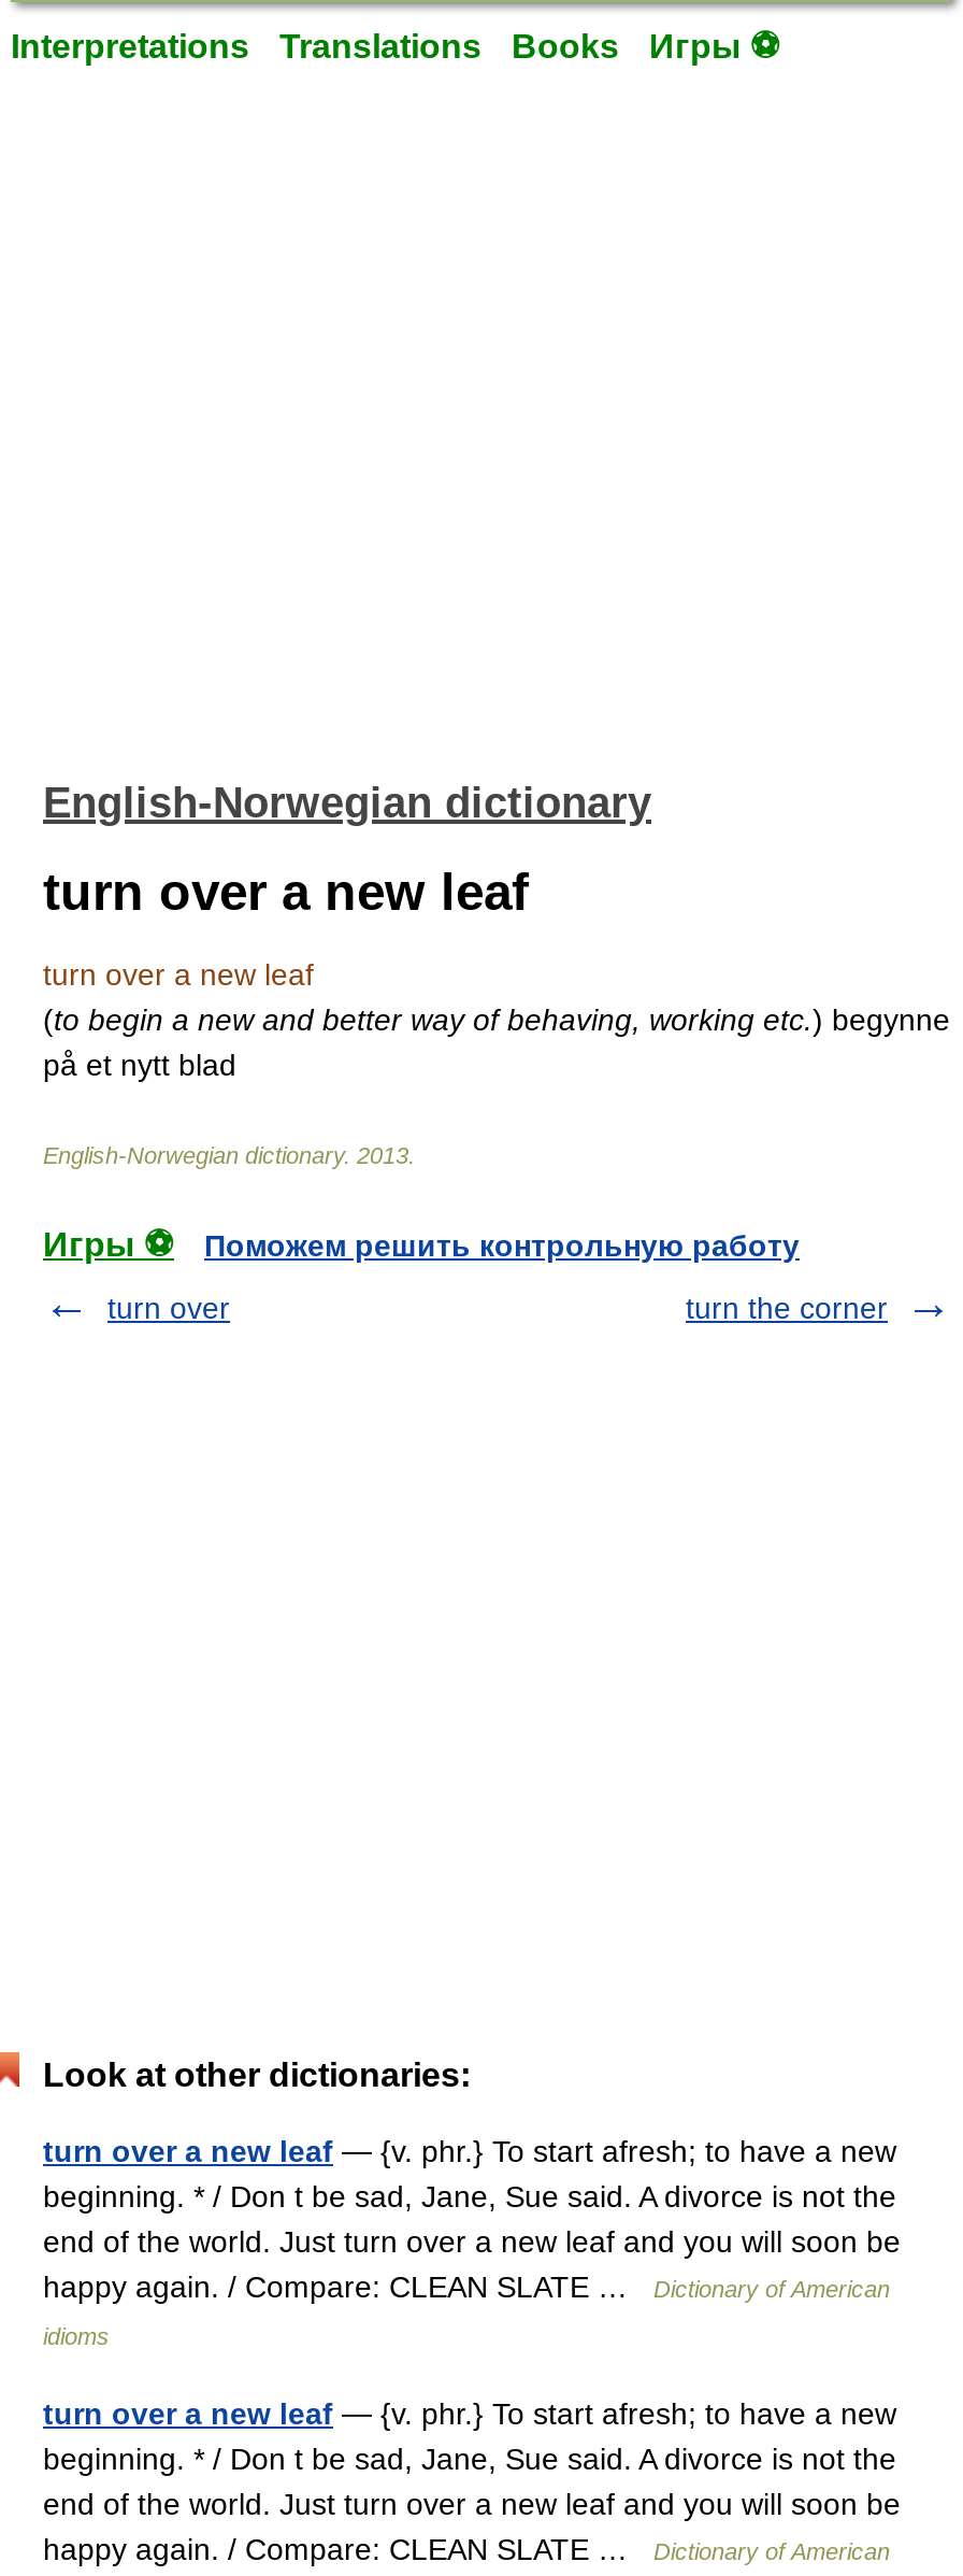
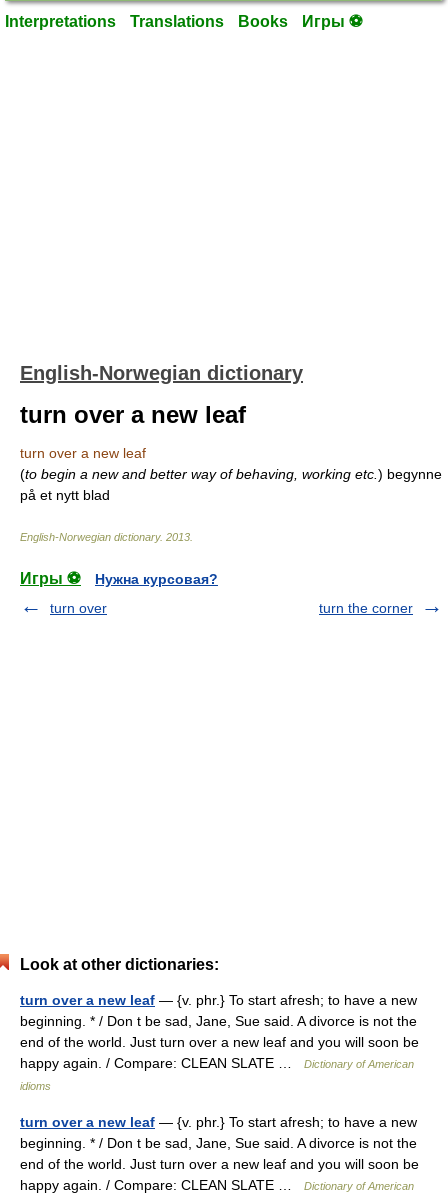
- Поможем решить контрольную работу
+ Нужна курсовая?
